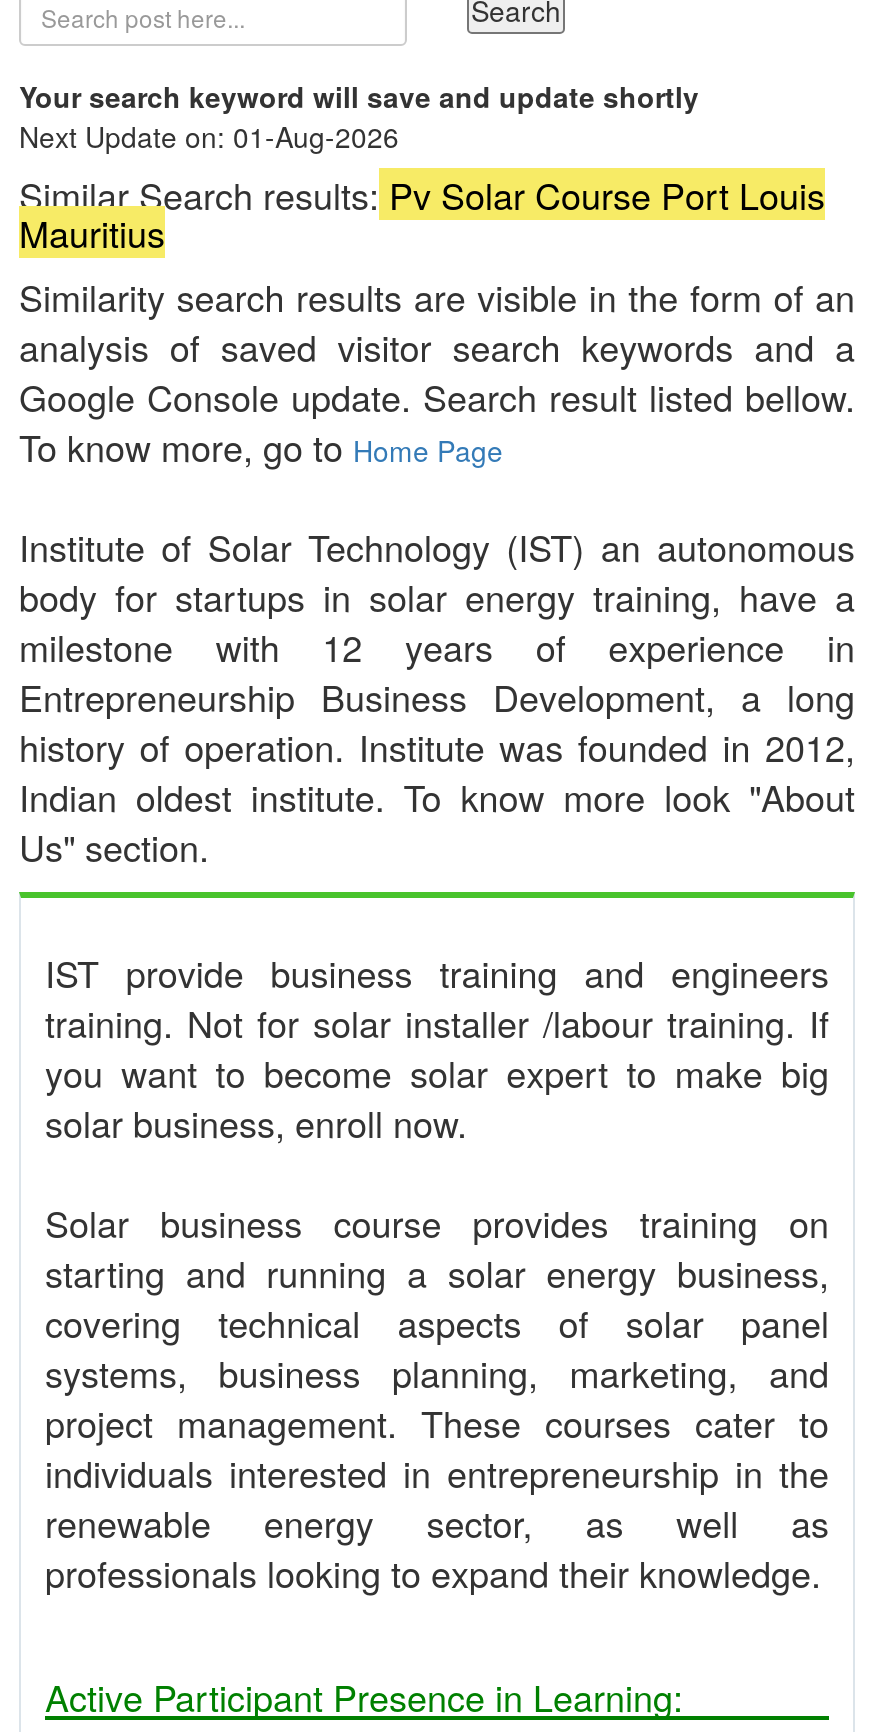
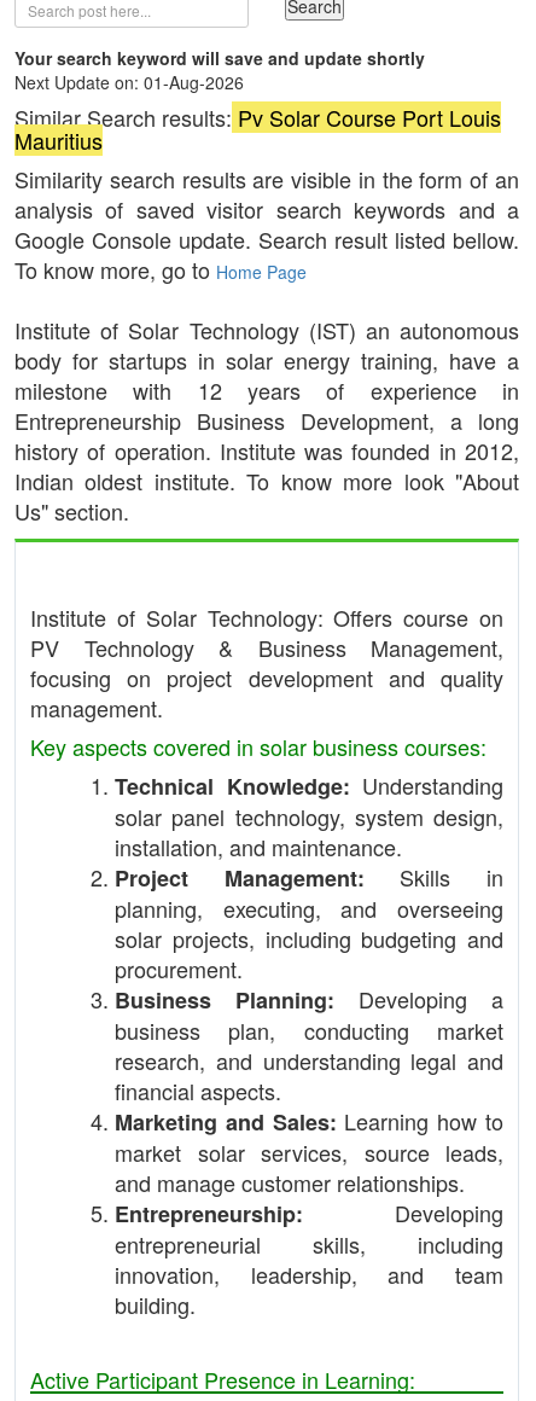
- IST provide business training and engineers
- training. Not for solar installer /labour training. If
- you want to become solar expert to make big
- solar business, enroll now.
- Solar business course provides training on
- starting and running a solar energy business,
- covering technical aspects of solar panel
- systems, business planning, marketing, and
- project management. These courses cater to
- individuals interested in entrepreneurship in the
- renewable energy sector, as well as
- professionals looking to expand their knowledge.
+ Institute of Solar Technology: Offers course on
+ PV Technology & Business Management,
+ focusing on project development and quality
+ management.
+ Key aspects covered in solar business courses:
+ Technical Knowledge: Understanding
+ solar panel technology, system design,
+ installation, and maintenance.
+ Project Management: Skills in
+ planning, executing, and overseeing
+ solar projects, including budgeting and
+ procurement.
+ Business Planning: Developing a
+ business plan, conducting market
+ research, and understanding legal and
+ financial aspects.
+ Marketing and Sales: Learning how to
+ market solar services, source leads,
+ and manage customer relationships.
+ Entrepreneurship: Developing
+ entrepreneurial skills, including
+ innovation, leadership, and team
+ building.
